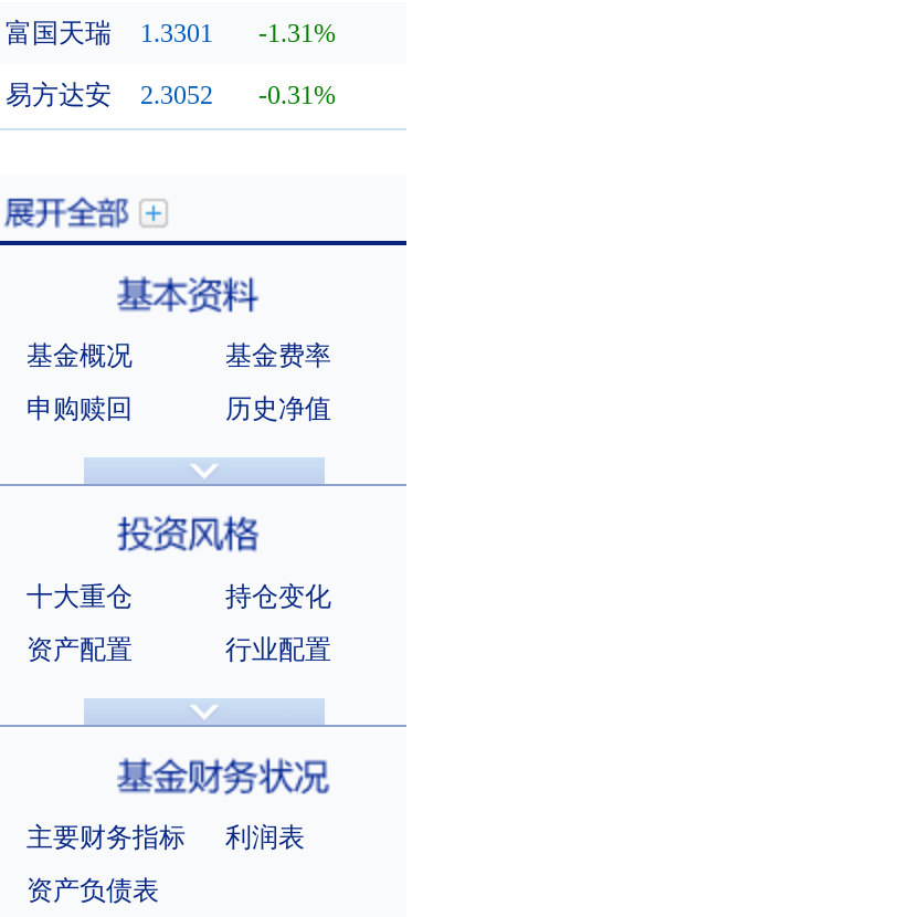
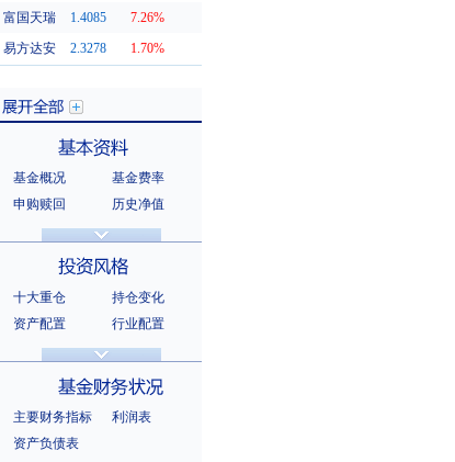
- 1.3301
+ 1.4085

- -1.31%
+ 7.26%

- 2.3052
+ 2.3278

- -0.31%
+ 1.70%
